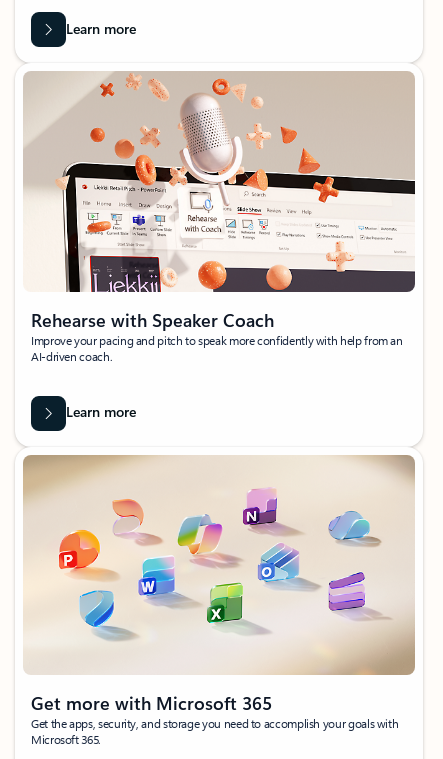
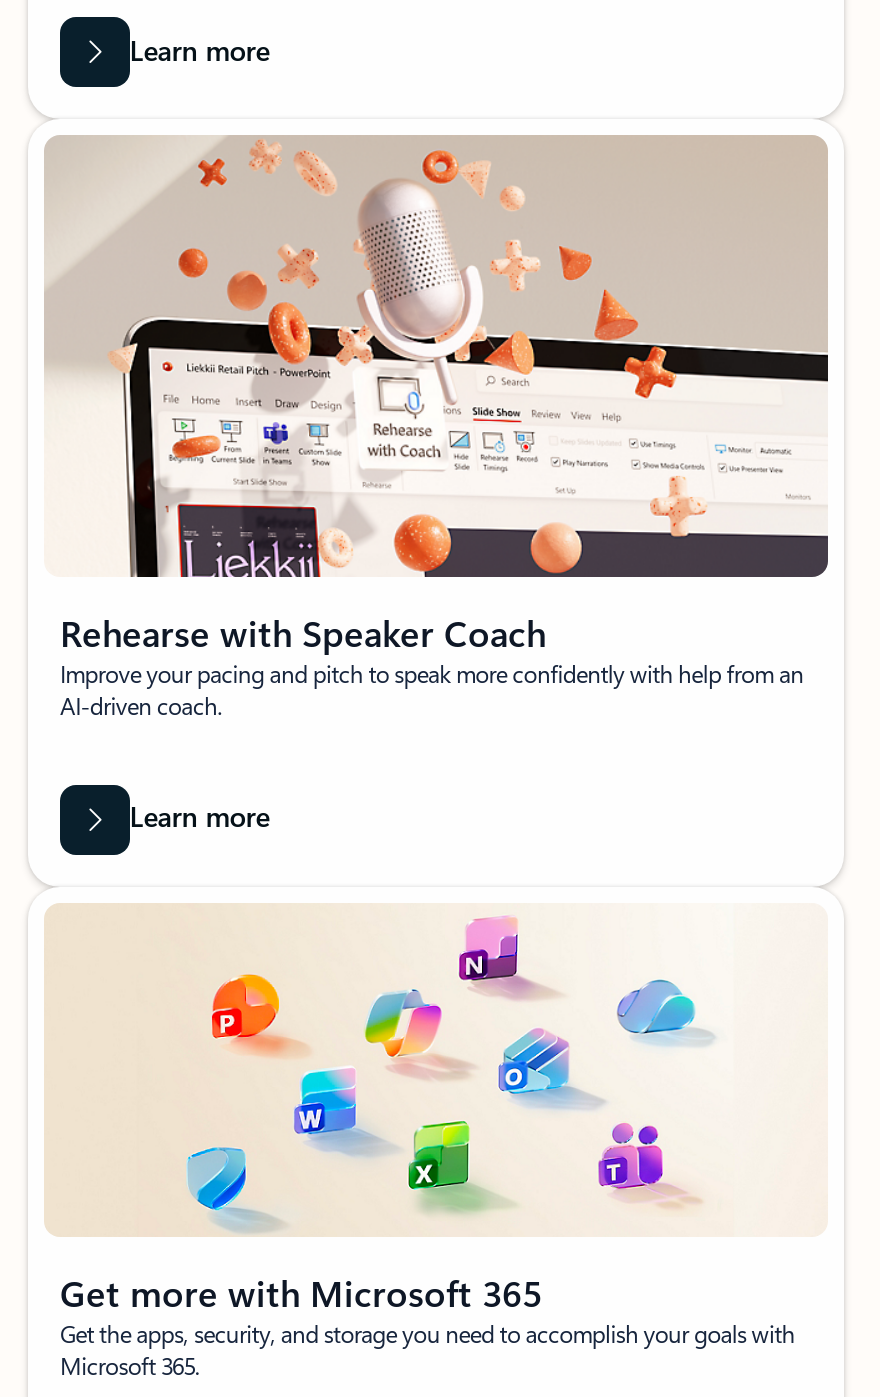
- [image]
+ [image]
